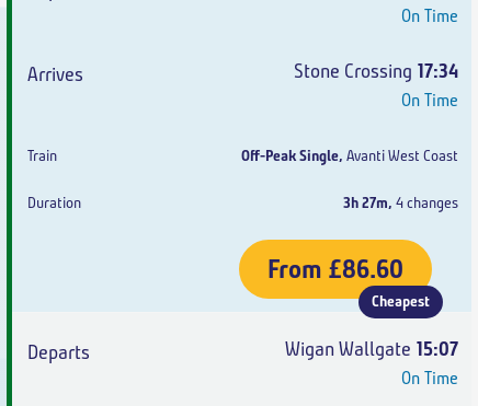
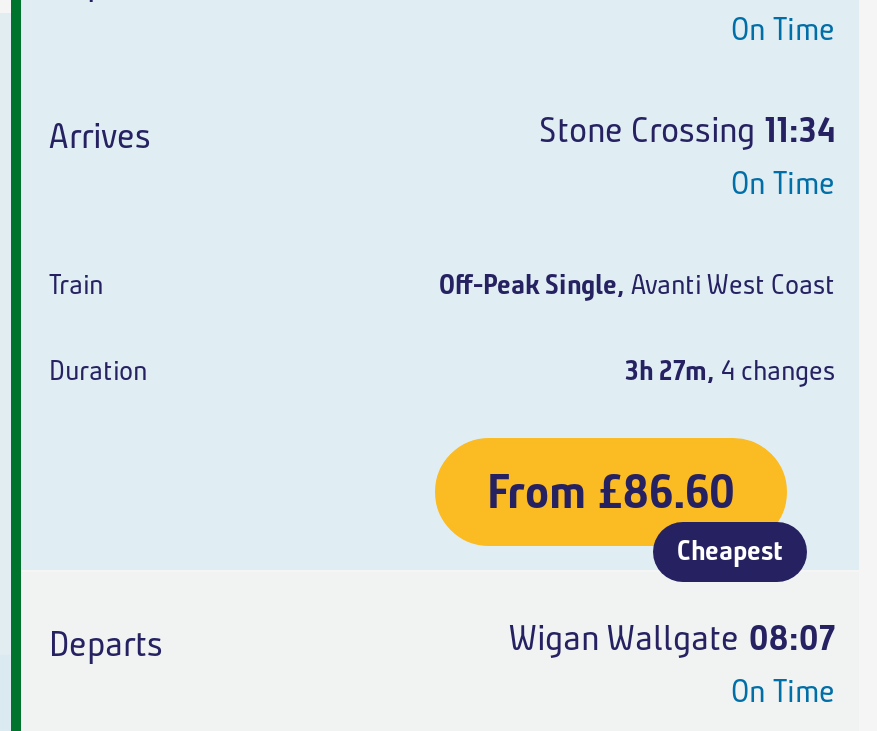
- Stone Crossing 17:34
+ Stone Crossing 11:34

- Wigan Wallgate 15:07
+ Wigan Wallgate 08:07
